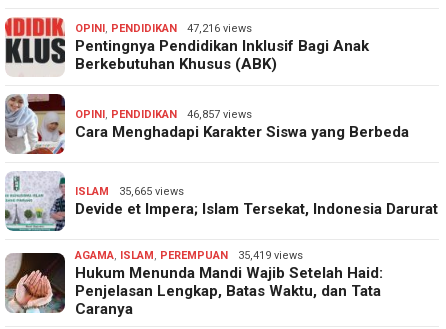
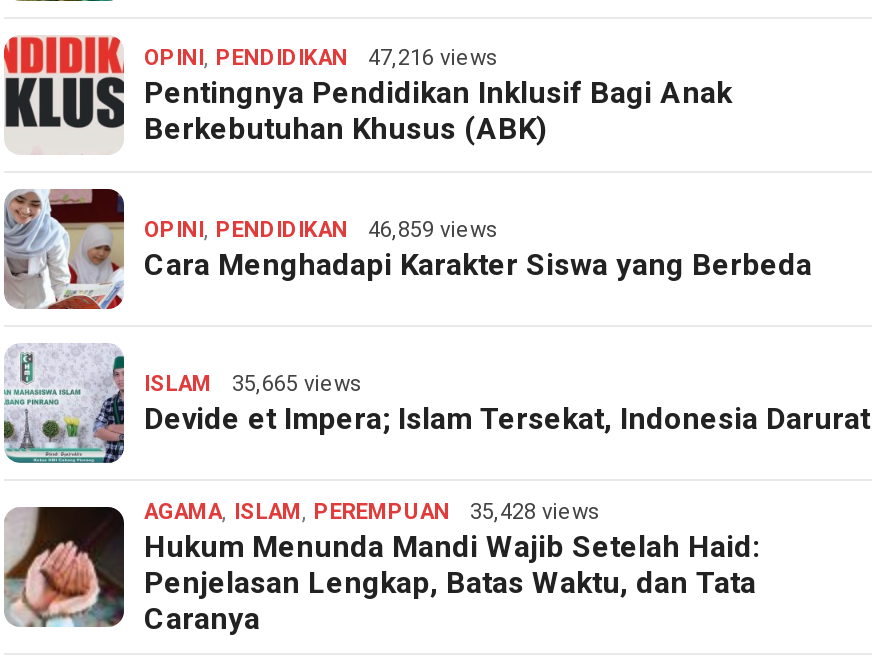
- OPINI, PENDIDIKAN 46,857 views
+ OPINI, PENDIDIKAN 46,859 views

- AGAMA, ISLAM, PEREMPUAN 35,419 views
+ AGAMA, ISLAM, PEREMPUAN 35,428 views
